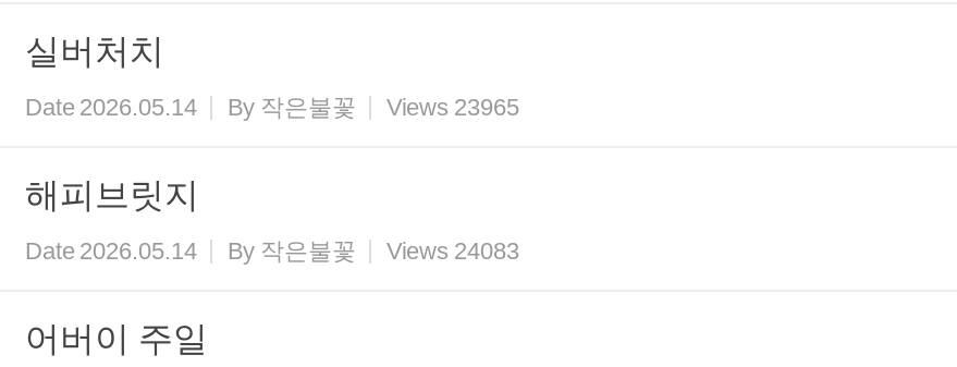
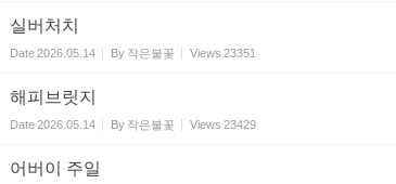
- Date 2026.05.14 By 작은불꽃 Views 23965
+ Date 2026.05.14 By 작은불꽃 Views 23351

- Date 2026.05.14 By 작은불꽃 Views 24083
+ Date 2026.05.14 By 작은불꽃 Views 23429
